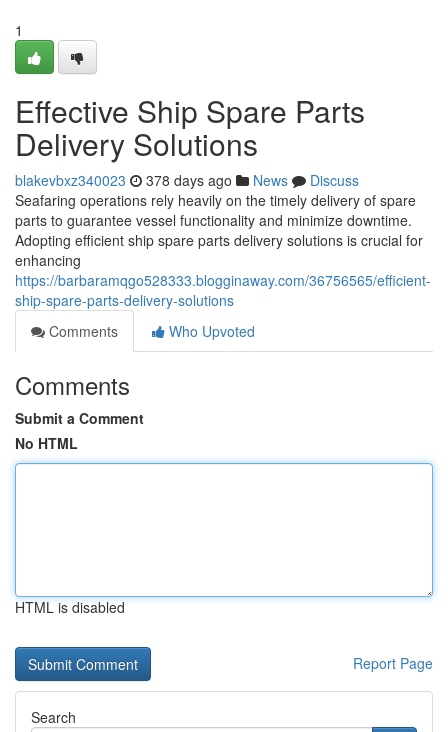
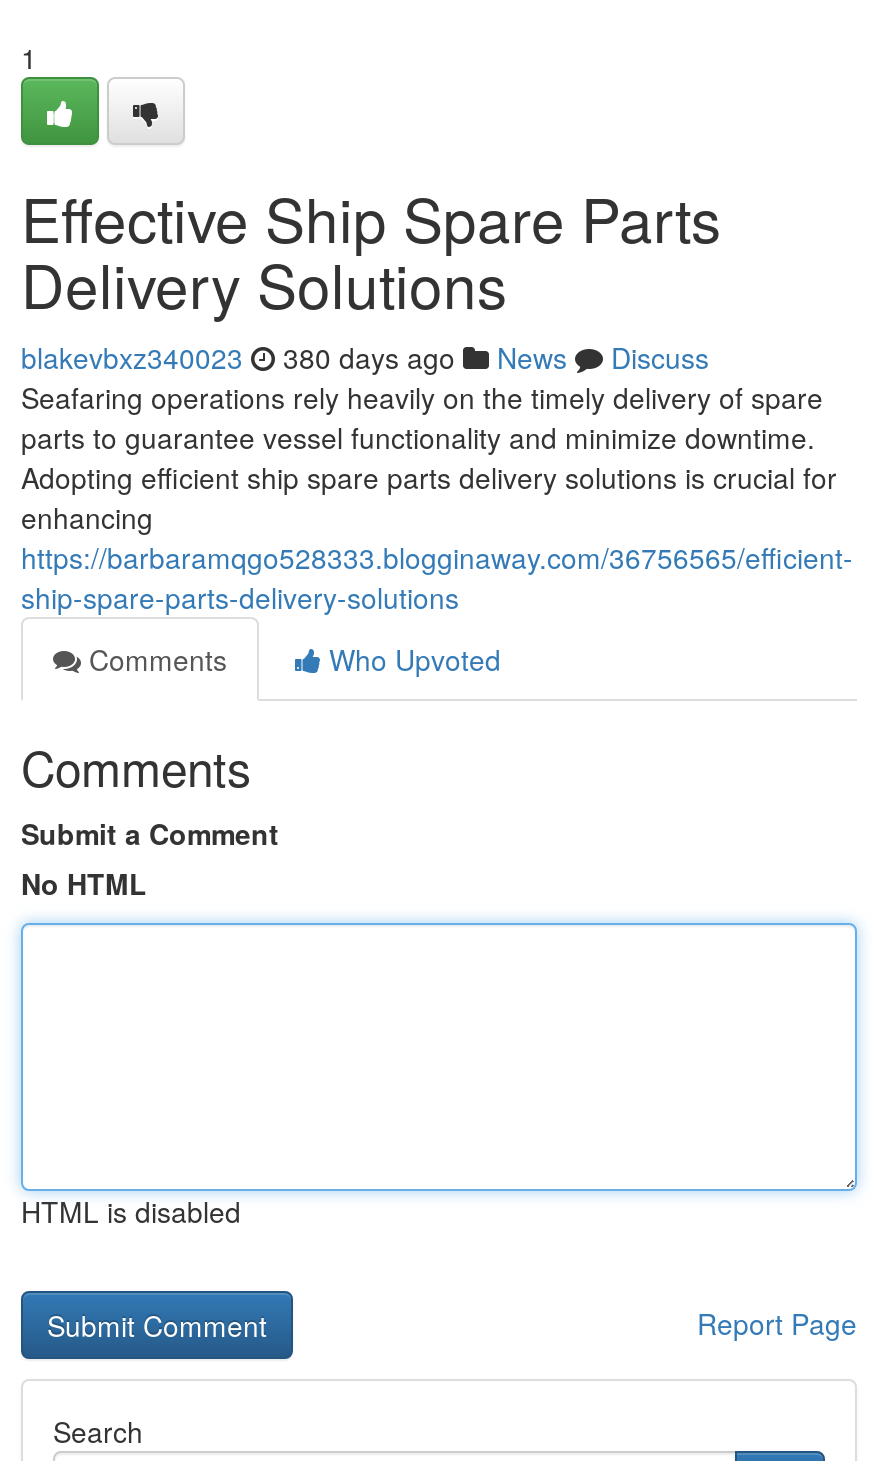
- blakevbxz340023 378 days ago News Discuss
+ blakevbxz340023 380 days ago News Discuss
